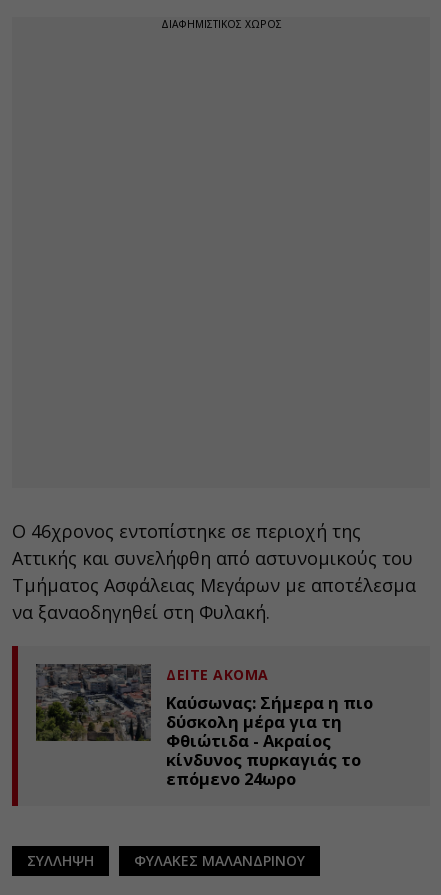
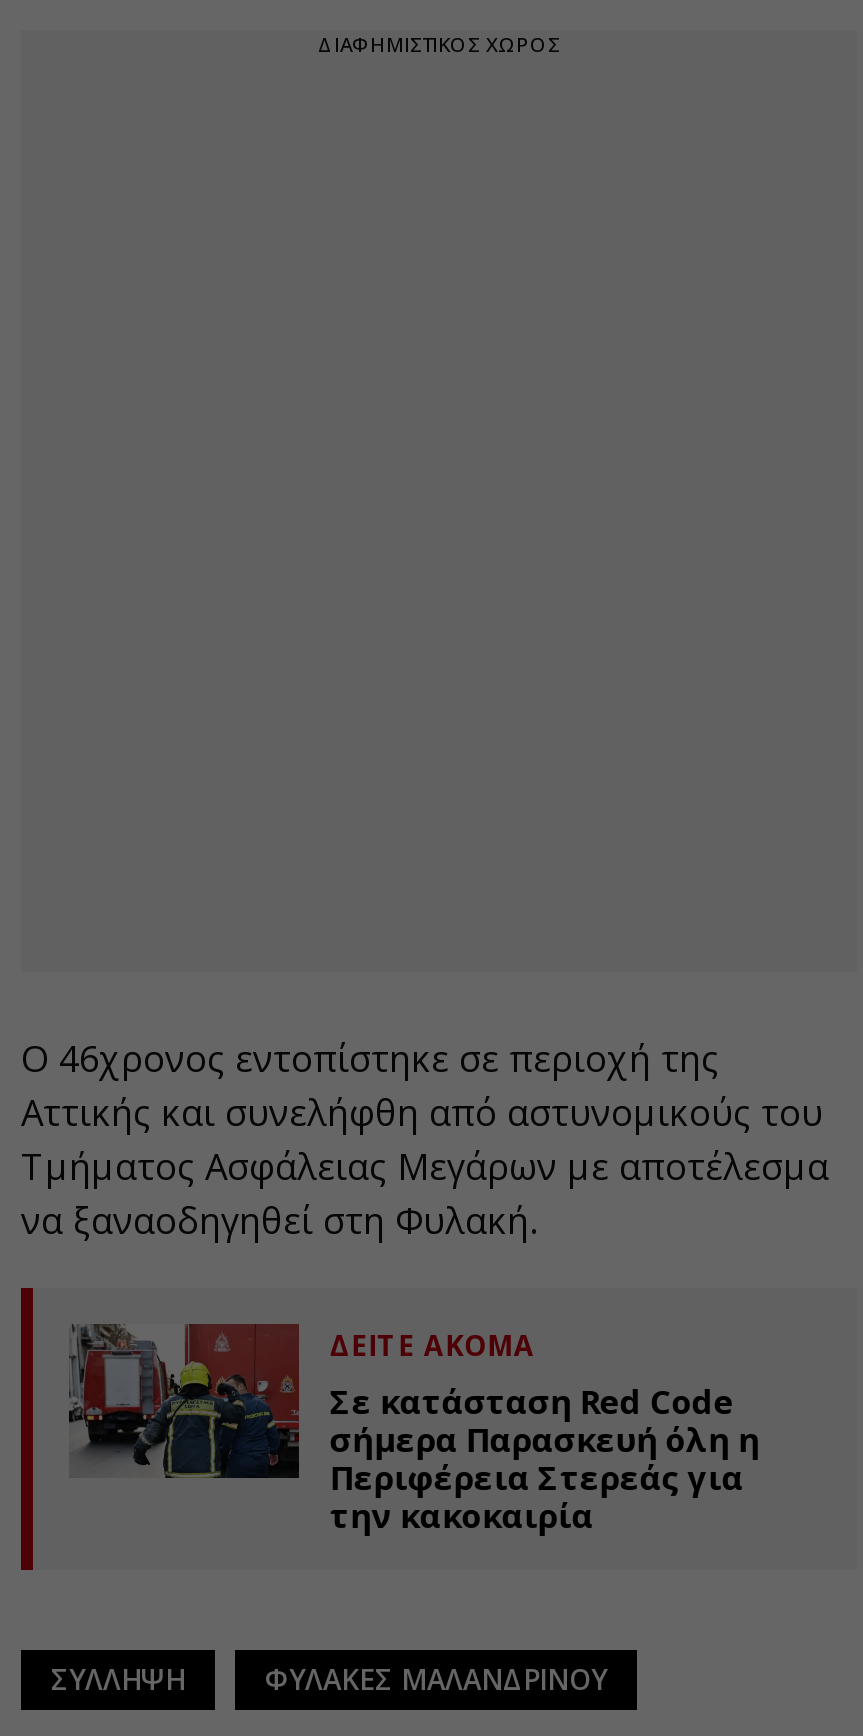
- [image]
- Καύσωνας: Σήμερα η πιο
- δύσκολη μέρα για τη
- Φθιώτιδα - Ακραίος
- κίνδυνος πυρκαγιάς το
- επόμενο 24ωρο
+ [image]
+ Σε κατάσταση Red Code
+ σήμερα Παρασκευή όλη η
+ Περιφέρεια Στερεάς για
+ την κακοκαιρία
